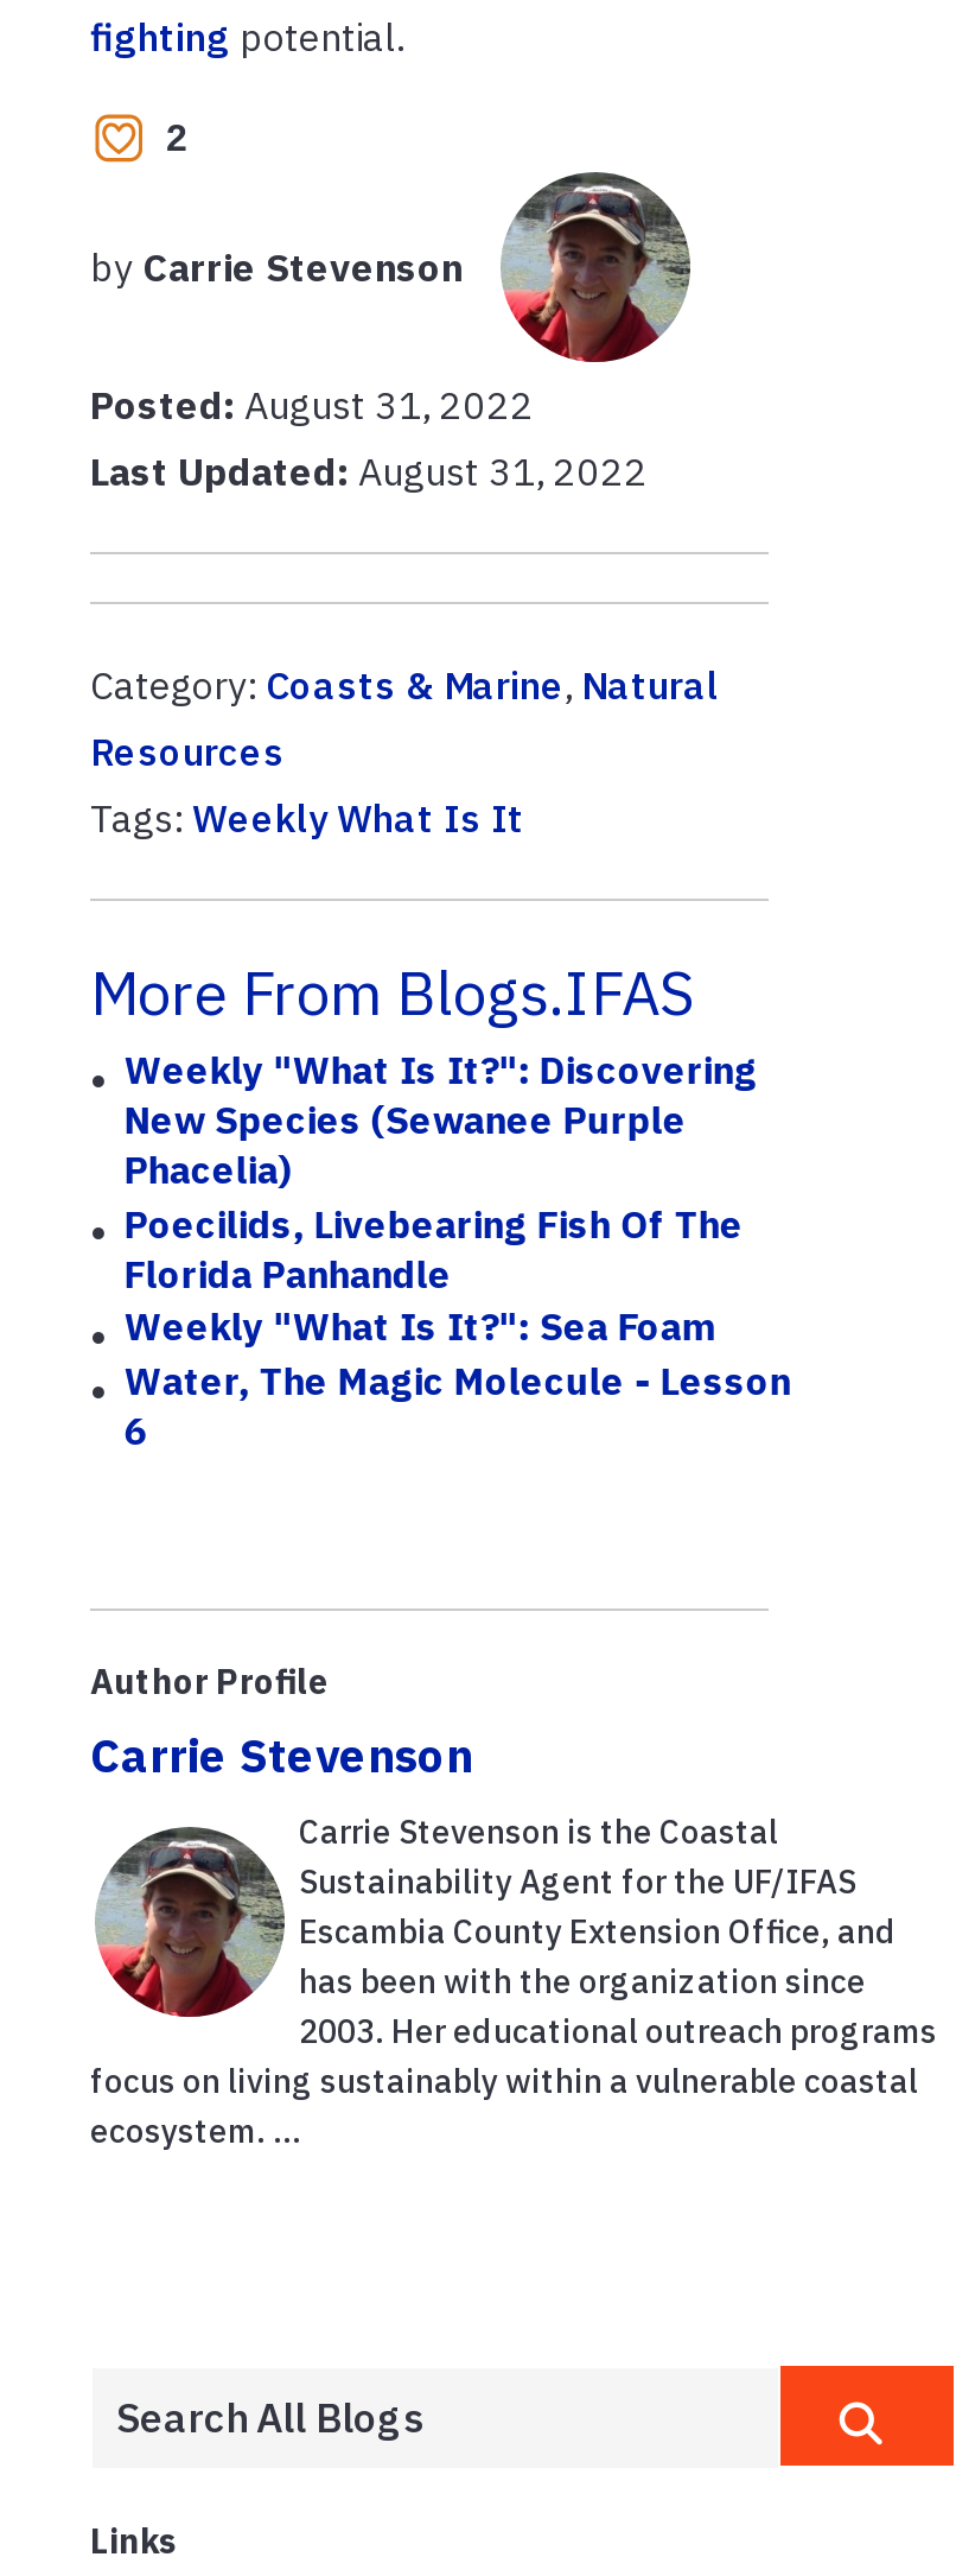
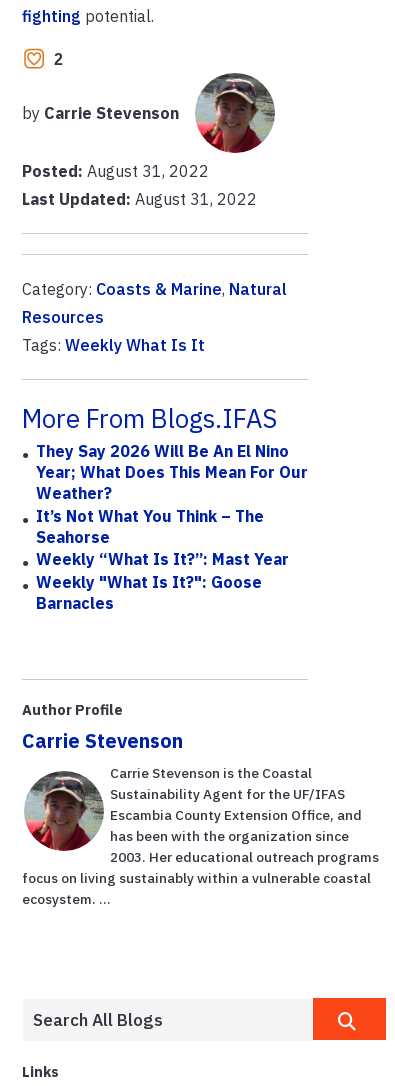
- Weekly "What Is It?": Discovering
- New Species (Sewanee Purple
- Phacelia)
- Poecilids, Livebearing Fish Of The
- Florida Panhandle
- Weekly "What Is It?": Sea Foam
- Water, The Magic Molecule - Lesson
- 6
+ They Say 2026 Will Be An El Nino
+ Year; What Does This Mean For Our
+ Weather?
+ It’s Not What You Think – The
+ Seahorse
+ Weekly “What Is It?”: Mast Year
+ Weekly "What Is It?": Goose
+ Barnacles
